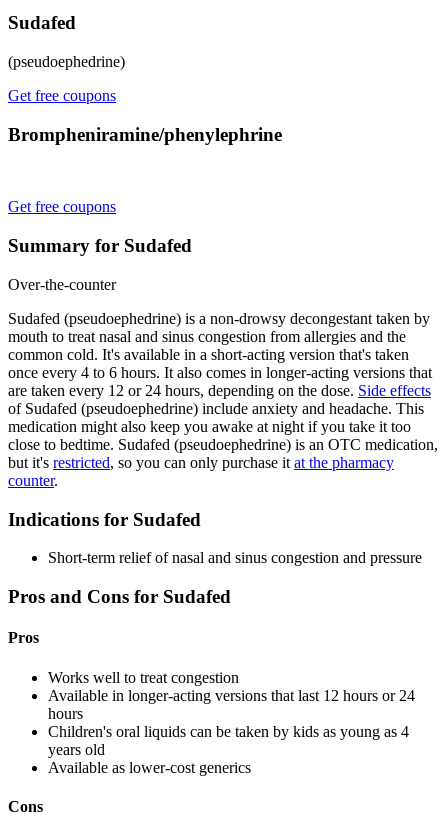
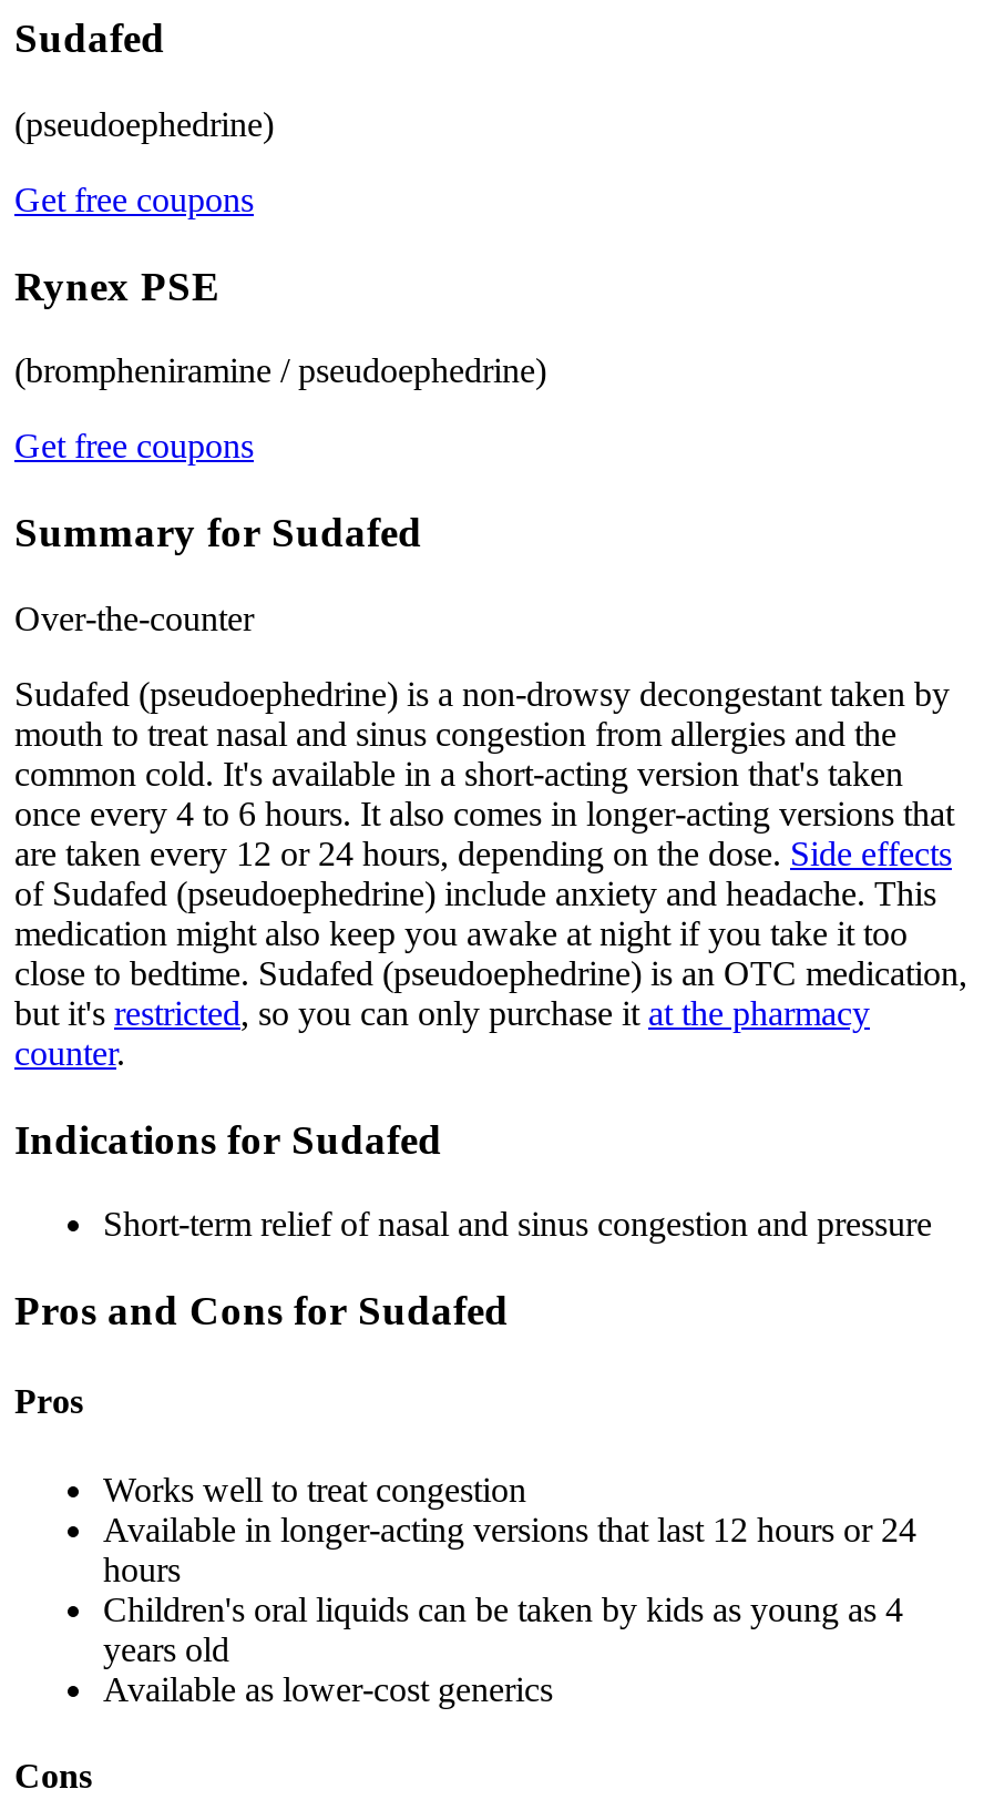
- Brompheniramine/phenylephrine
+ Rynex PSE
+ (brompheniramine / pseudoephedrine)
